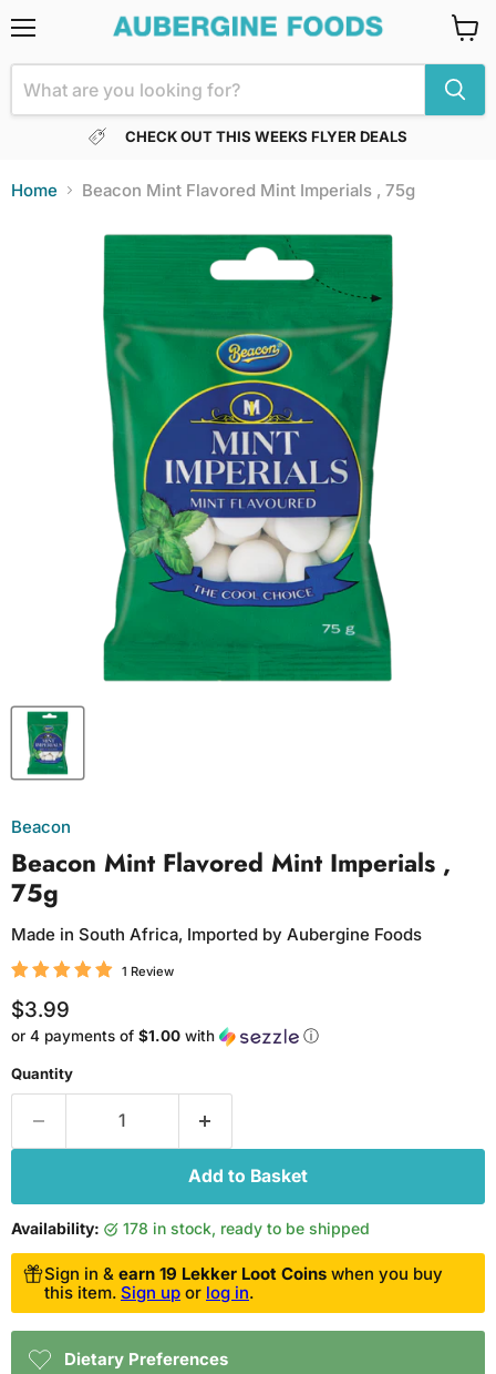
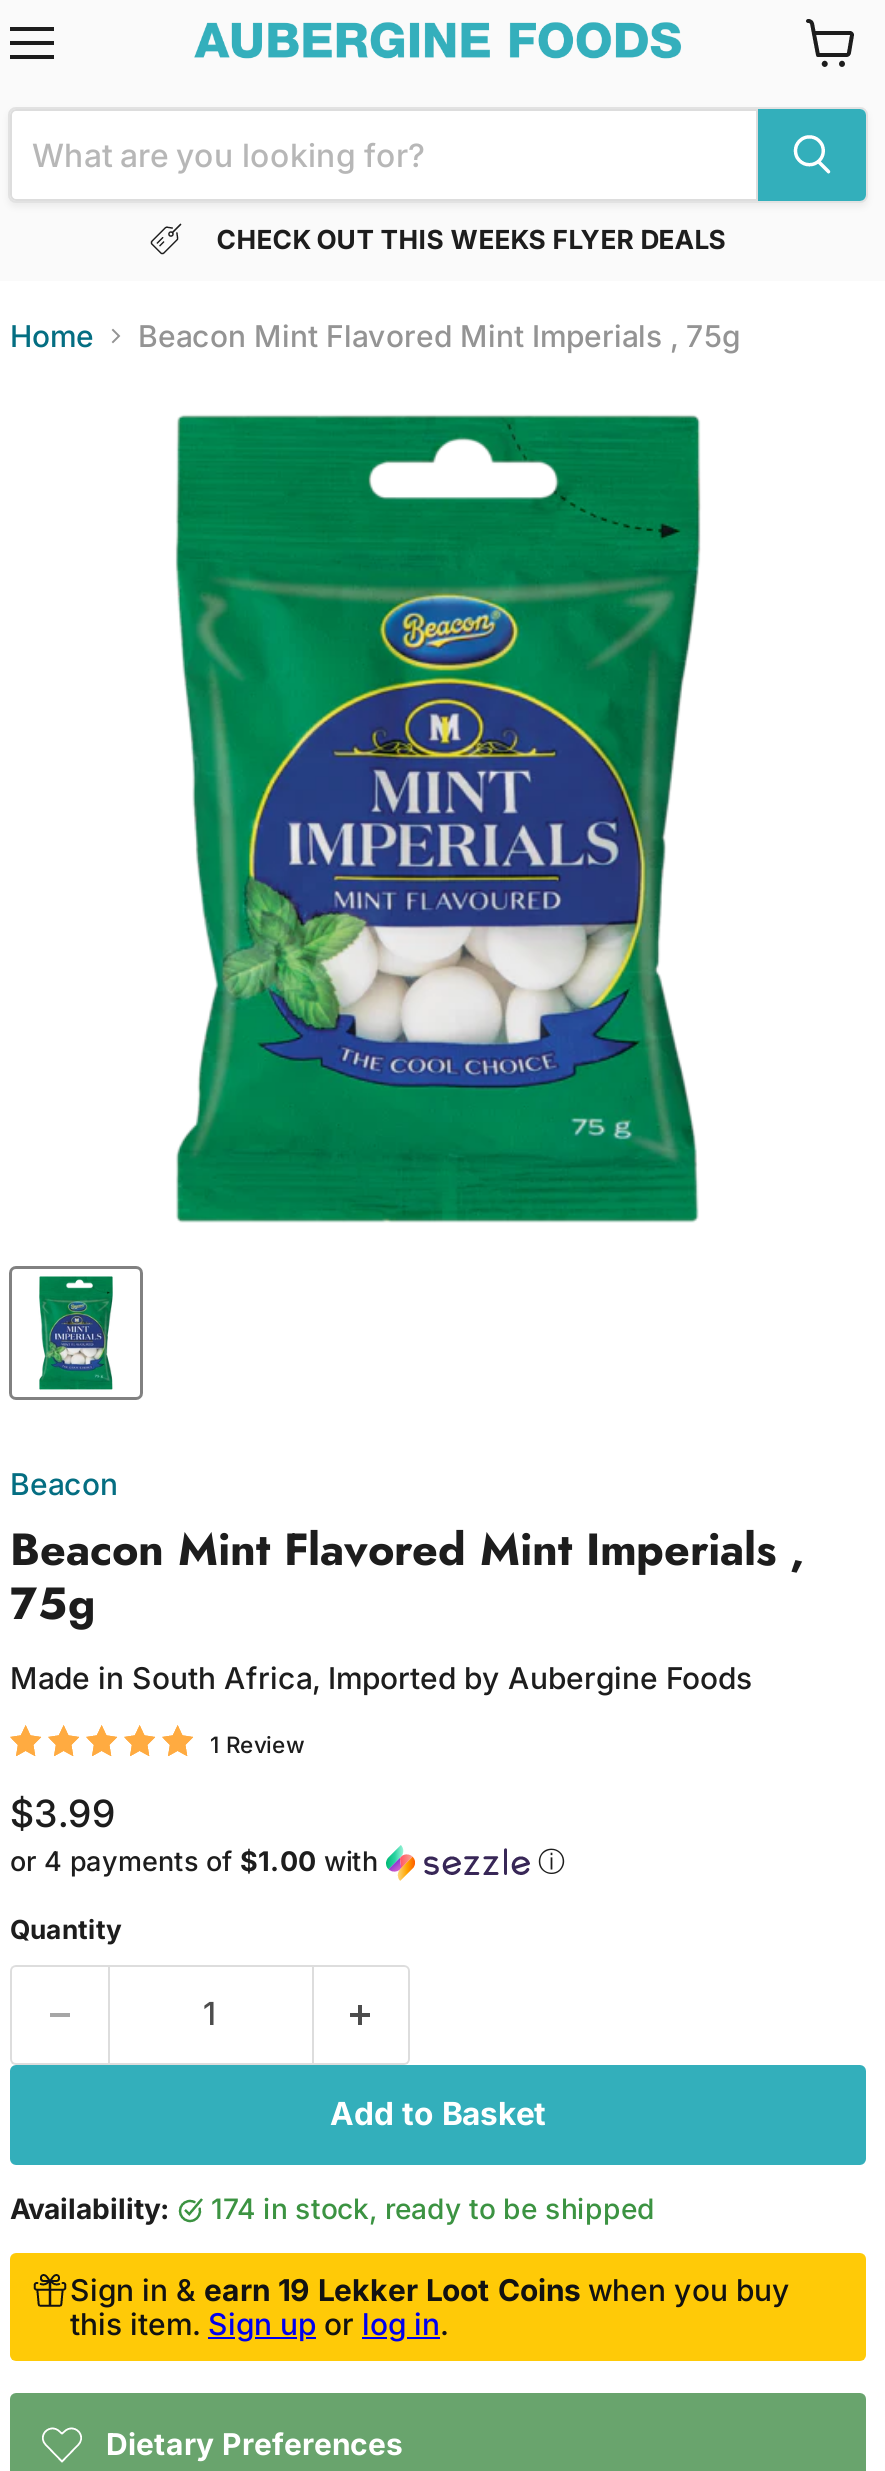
- 178 in stock, ready to be shipped
+ 174 in stock, ready to be shipped
